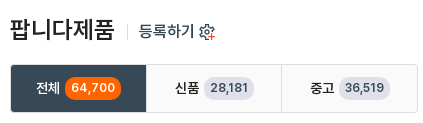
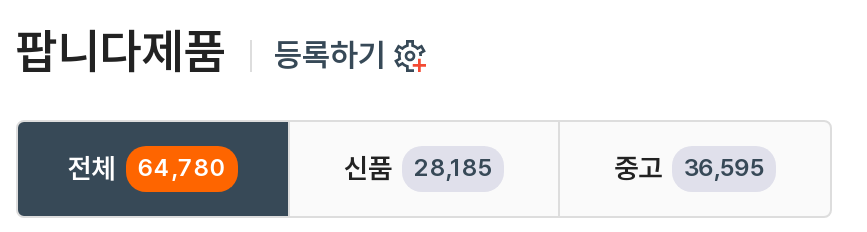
- 전체 64,700
+ 전체 64,780

- 신품 28,181
+ 신품 28,185

- 중고 36,519
+ 중고 36,595
